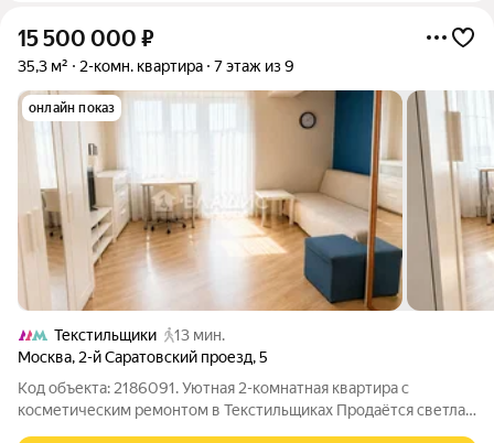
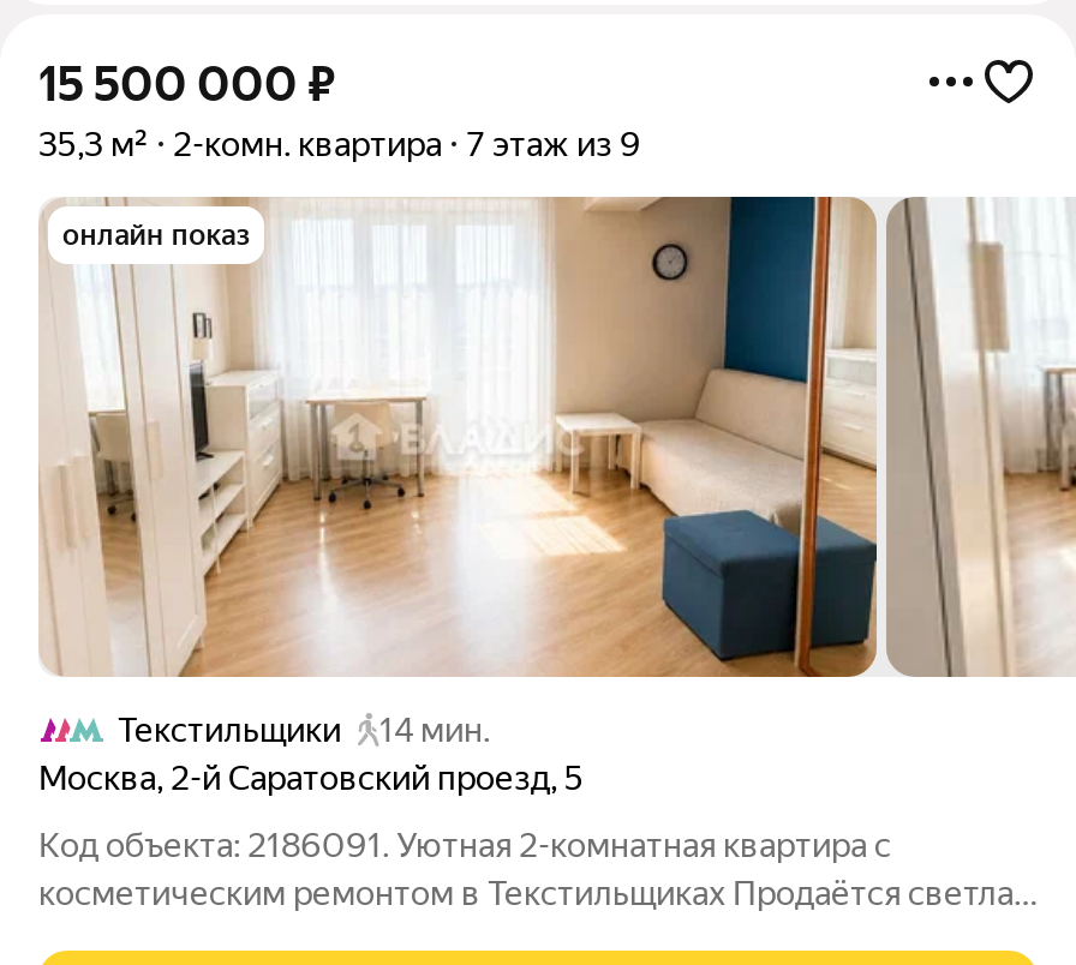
- Текстильщики 13 мин.
+ Текстильщики 14 мин.
